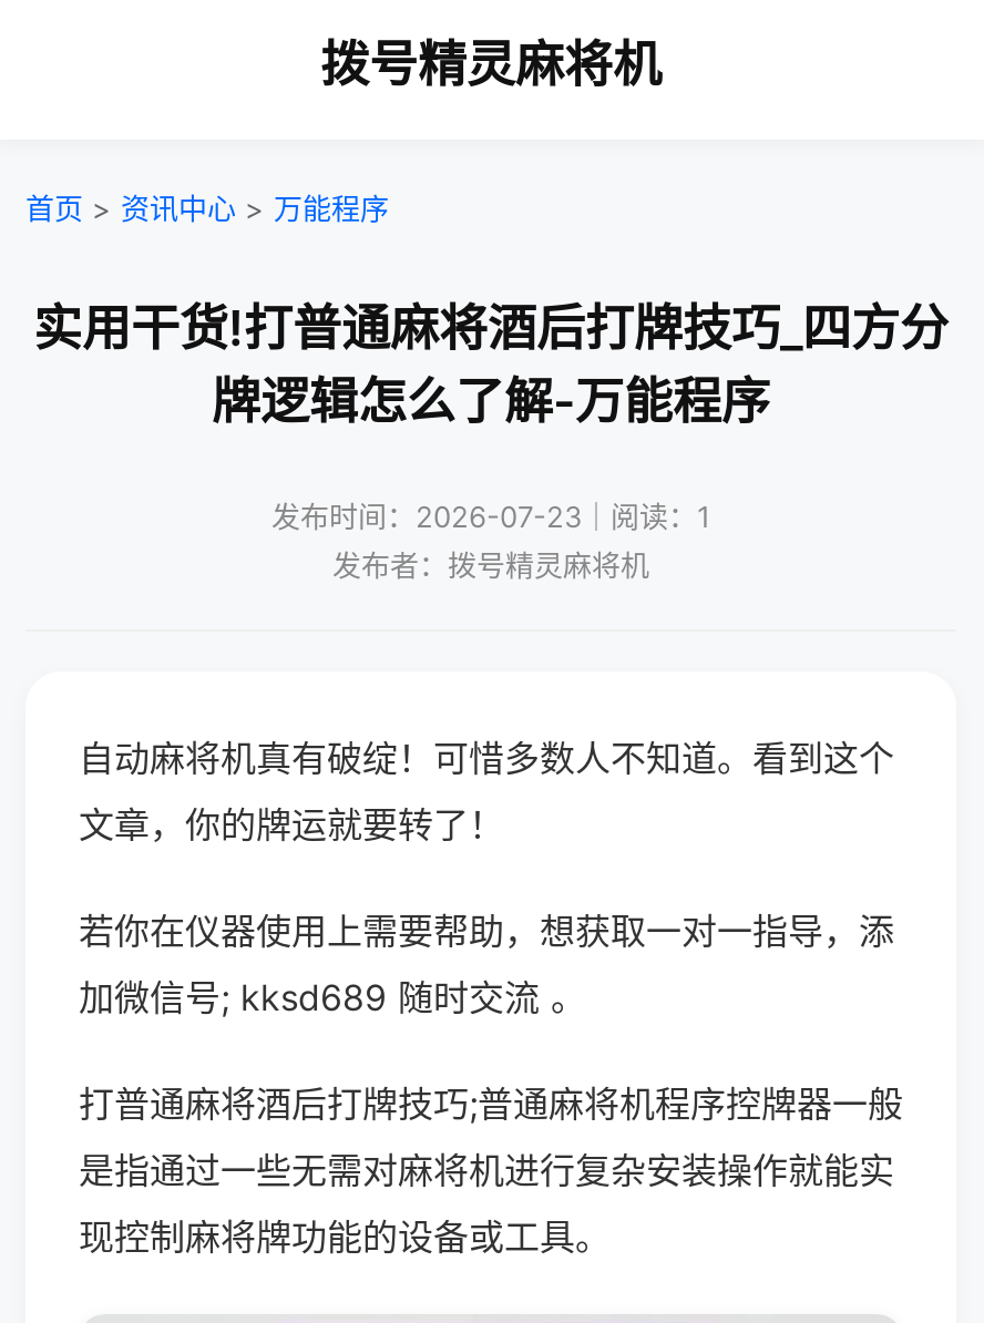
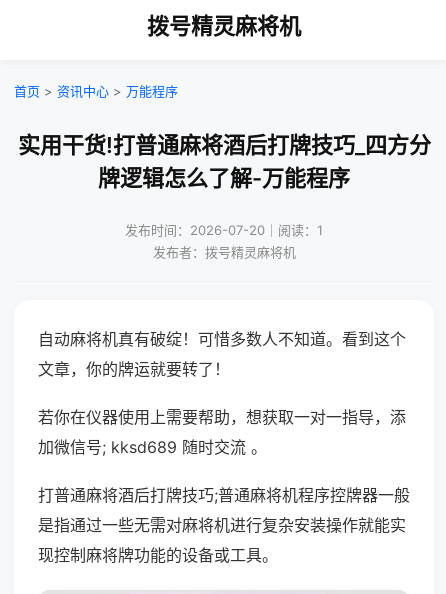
- 发布时间：2026-07-23｜阅读：1
+ 发布时间：2026-07-20｜阅读：1
